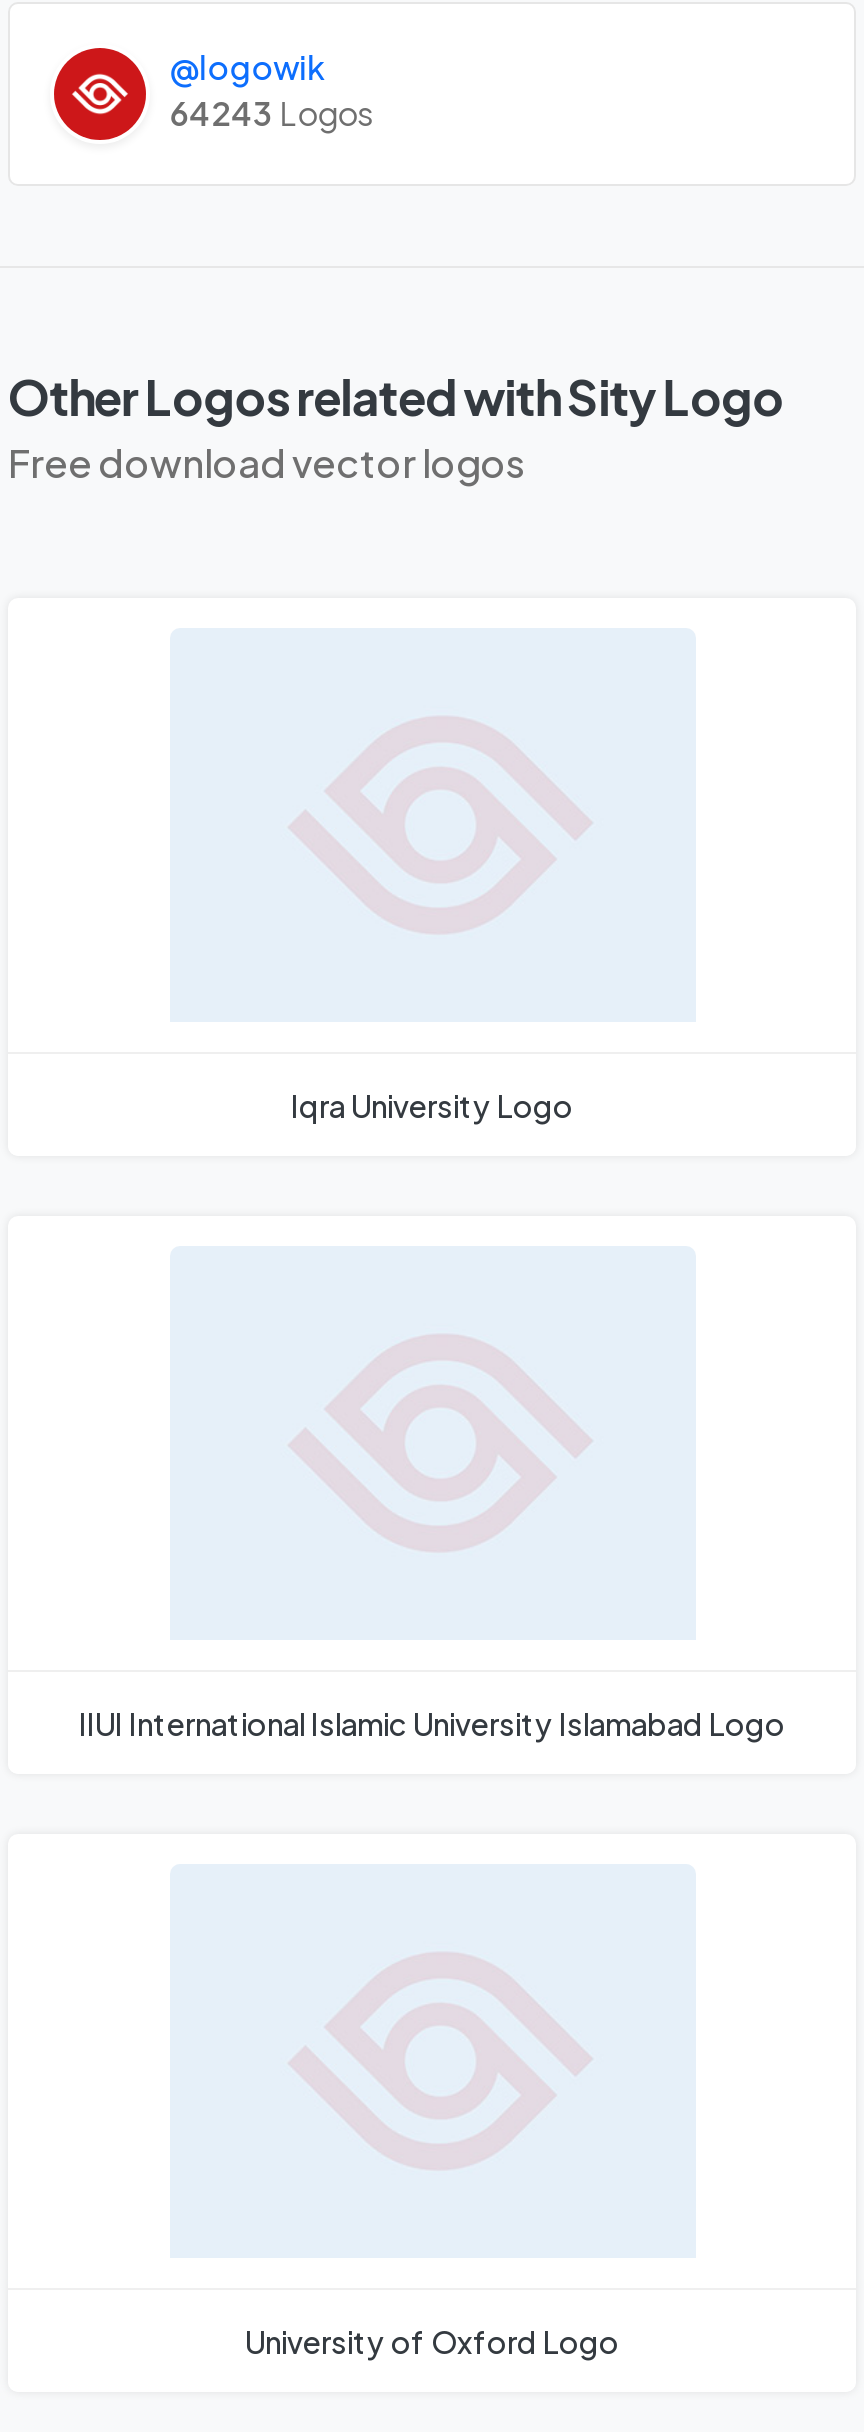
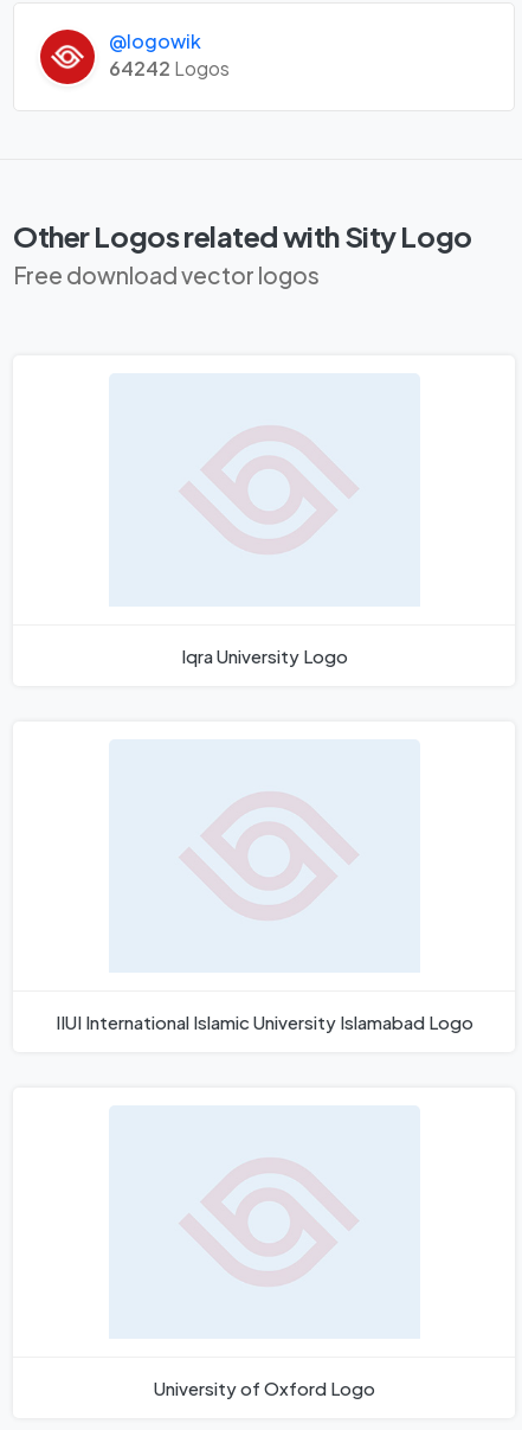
- 64243 Logos
+ 64242 Logos
